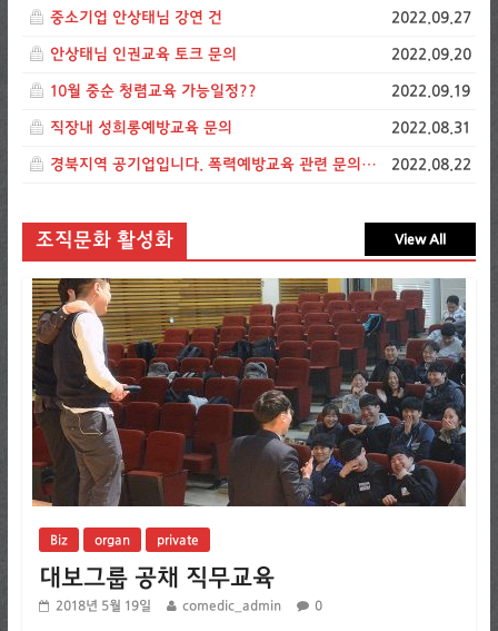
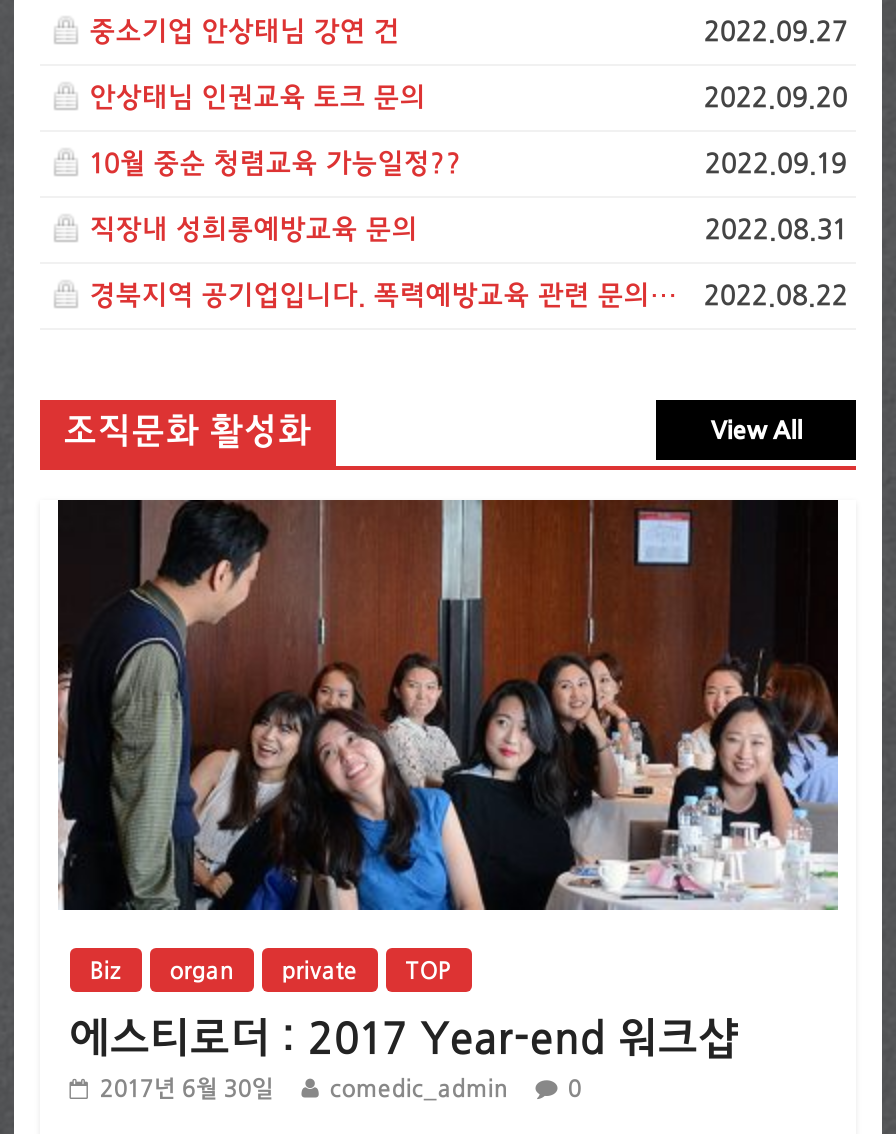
- [image]
+ [image]

- 대보그룹 공채 직무교육
- 2018년 5월 19일
+ TOP
+ 에스티로더 : 2017 Year-end 워크샵
+ 2017년 6월 30일
